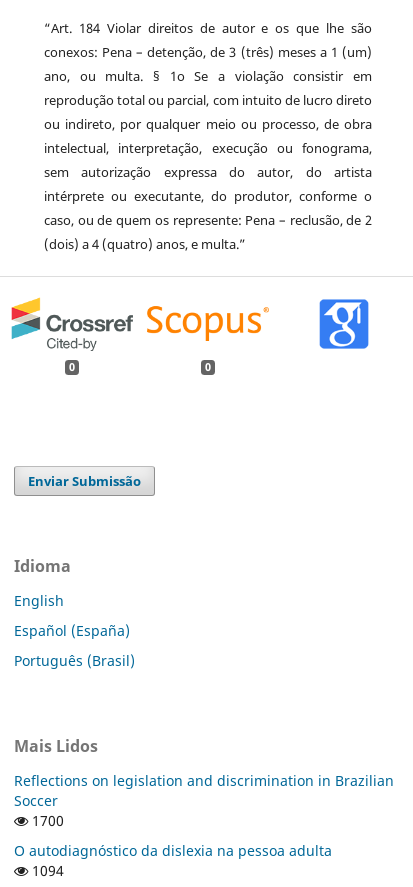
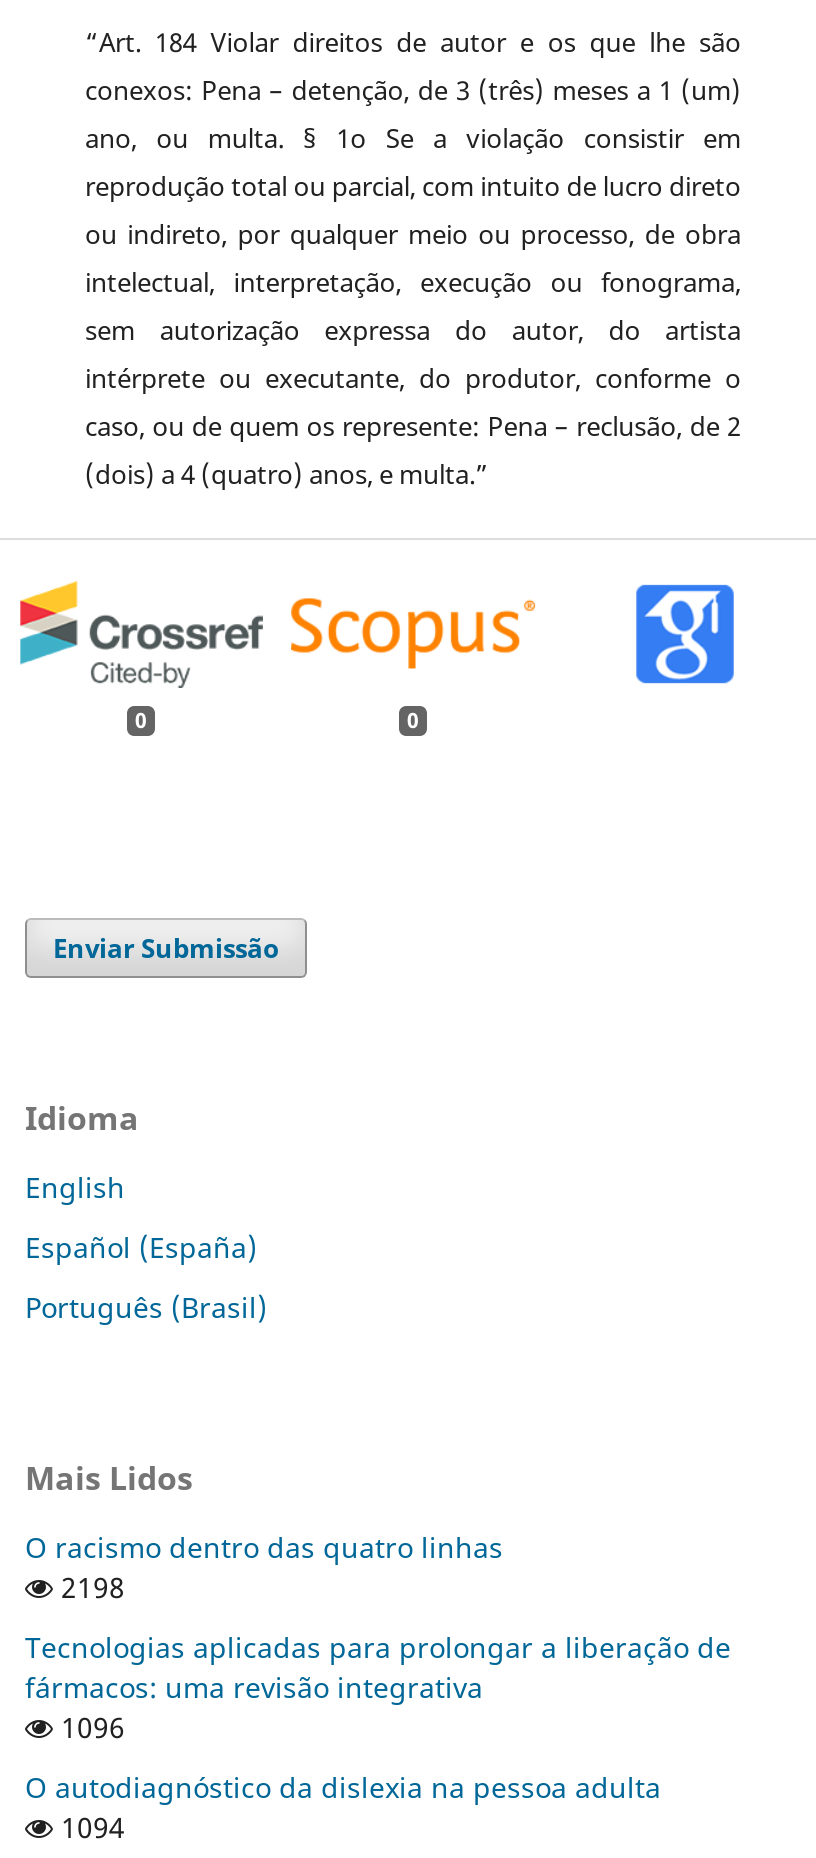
- Reflections on legislation and discrimination in Brazilian
- Soccer
- 1700
+ O racismo dentro das quatro linhas
+ 2198
+ Tecnologias aplicadas para prolongar a liberação de
+ fármacos: uma revisão integrativa
+ 1096
